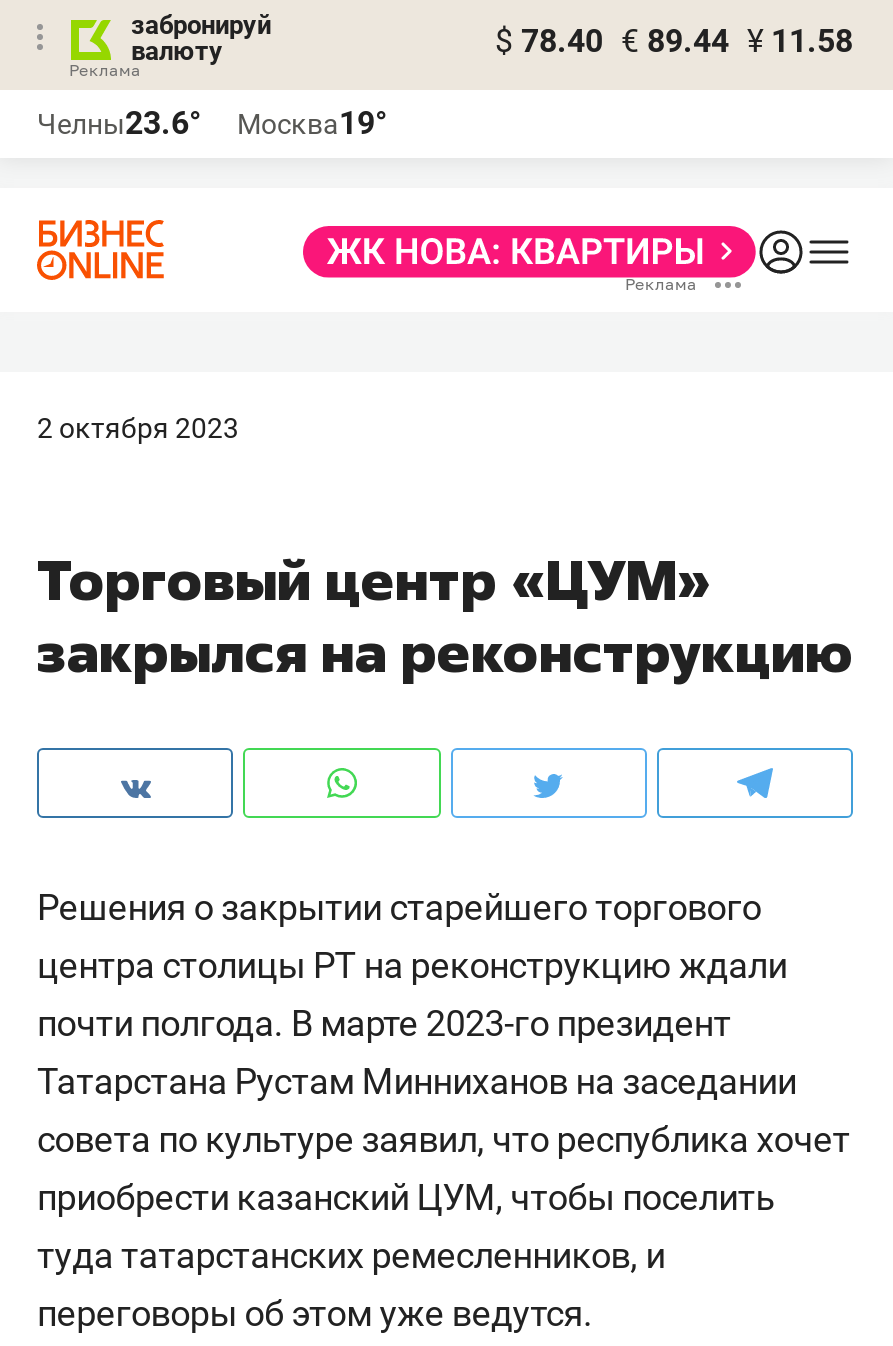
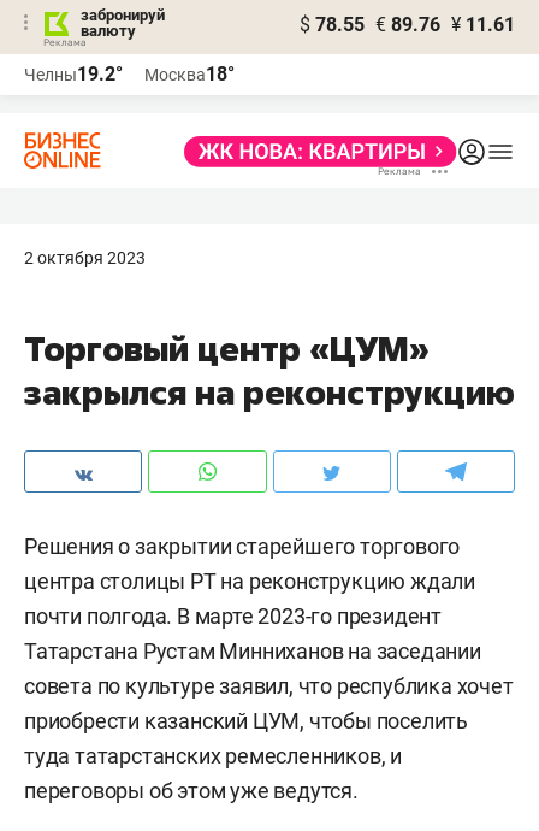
- $ 78.40 € 89.44 ¥ 11.58
+ $ 78.55 € 89.76 ¥ 11.61

- Челны23.6°
+ Челны19.2°

- Москва19°
+ Москва18°
